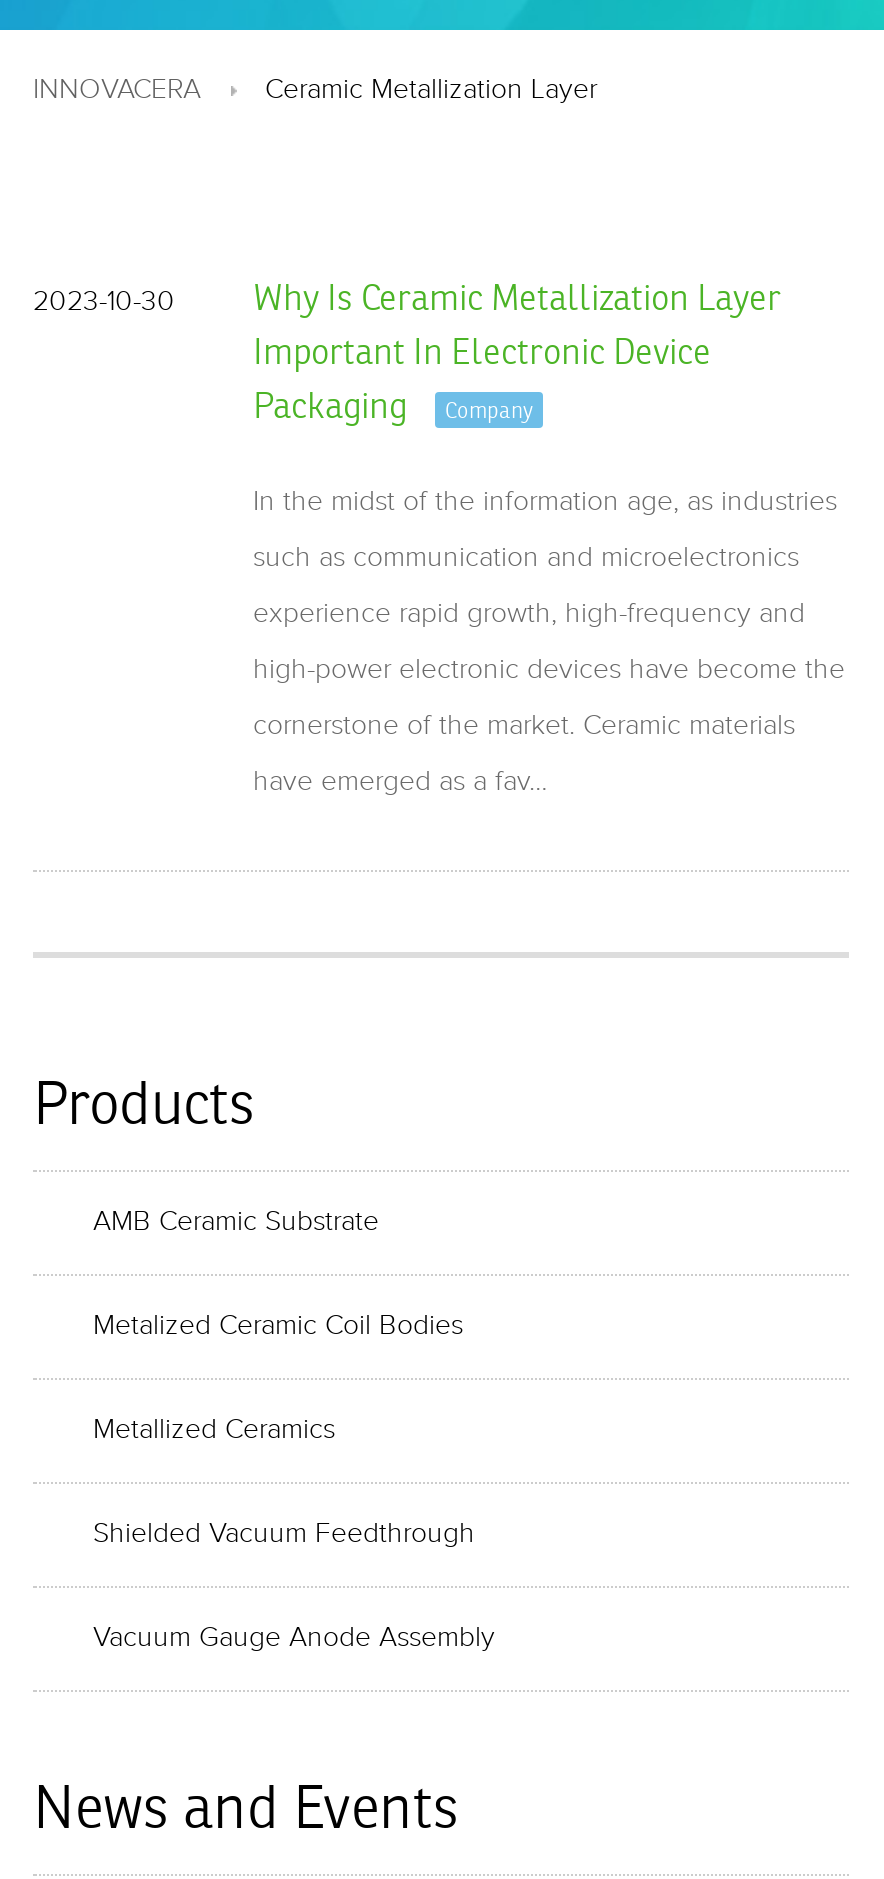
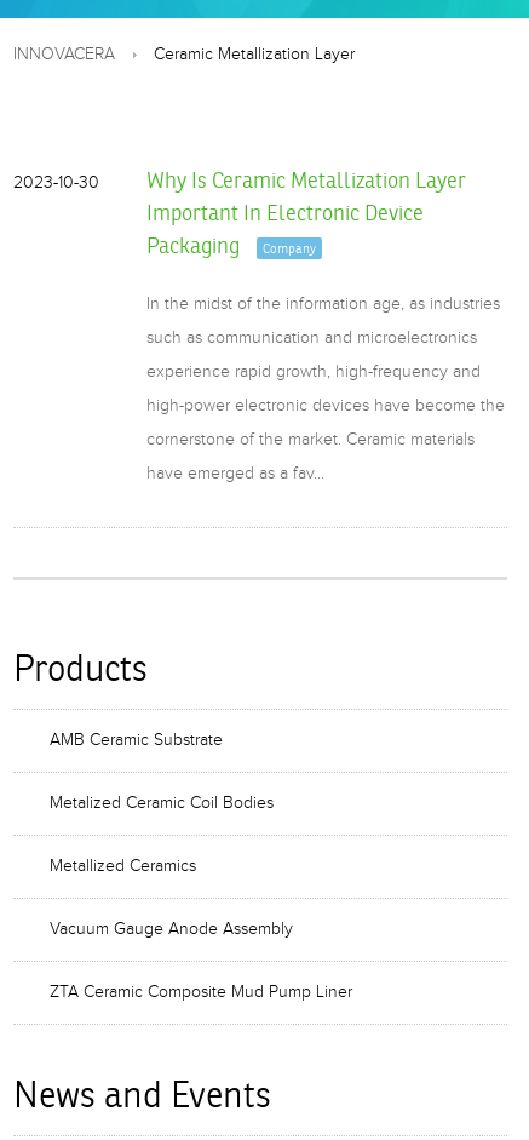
- Shielded Vacuum Feedthrough

moved up: Vacuum Gauge Anode Assembly

+ ZTA Ceramic Composite Mud Pump Liner
